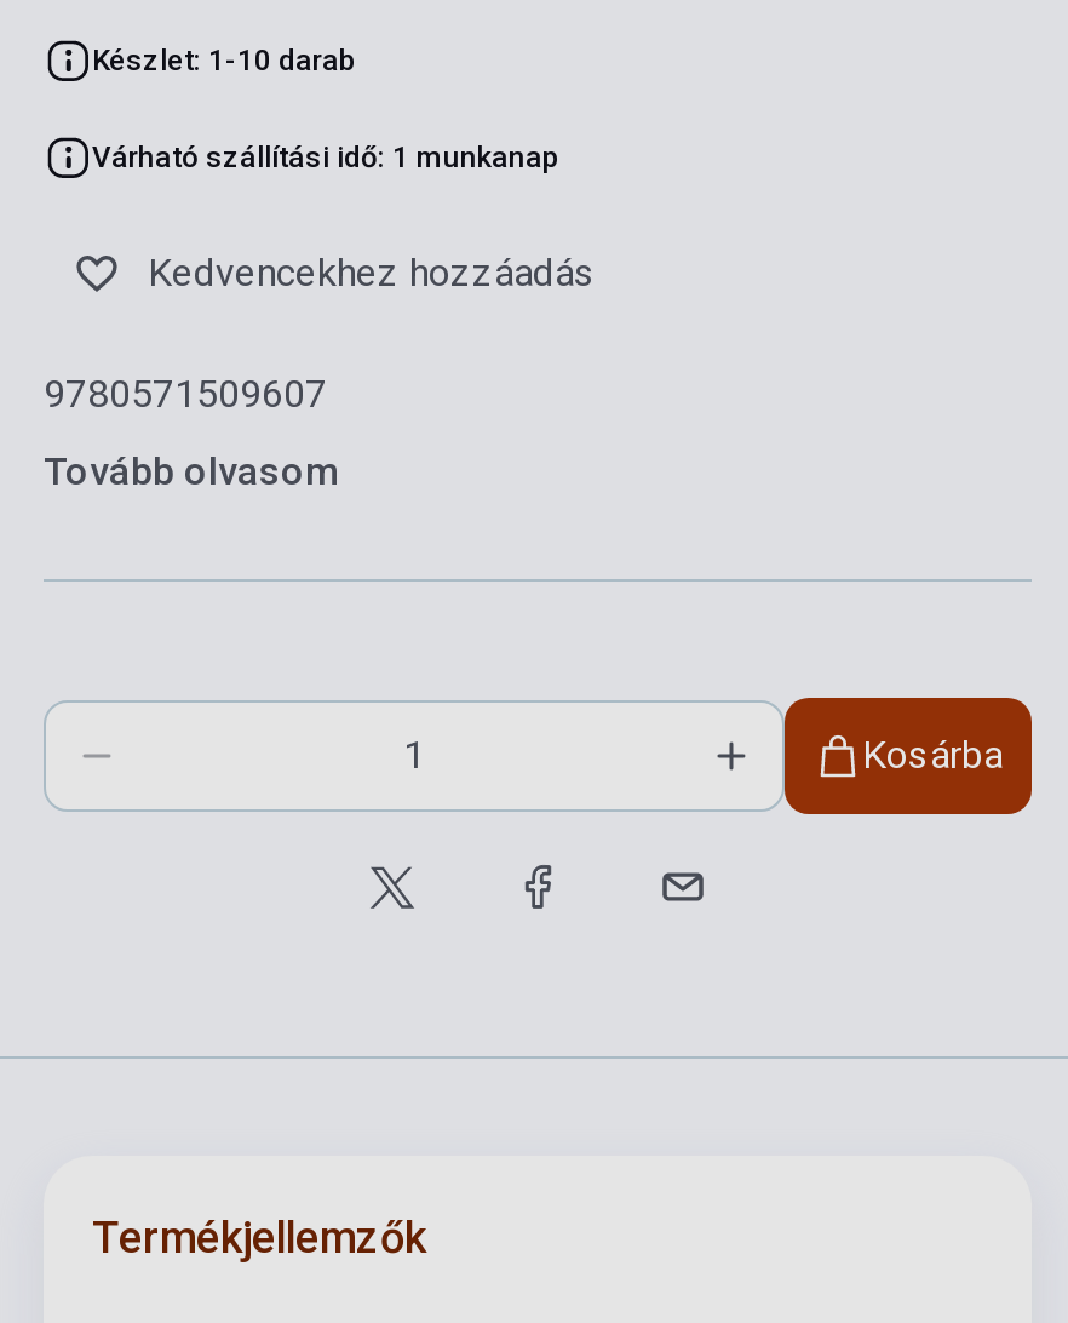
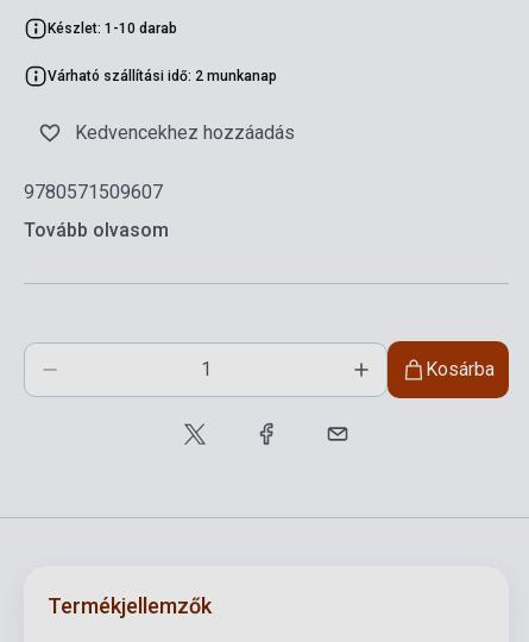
- Várható szállítási idő: 1 munkanap
+ Várható szállítási idő: 2 munkanap
